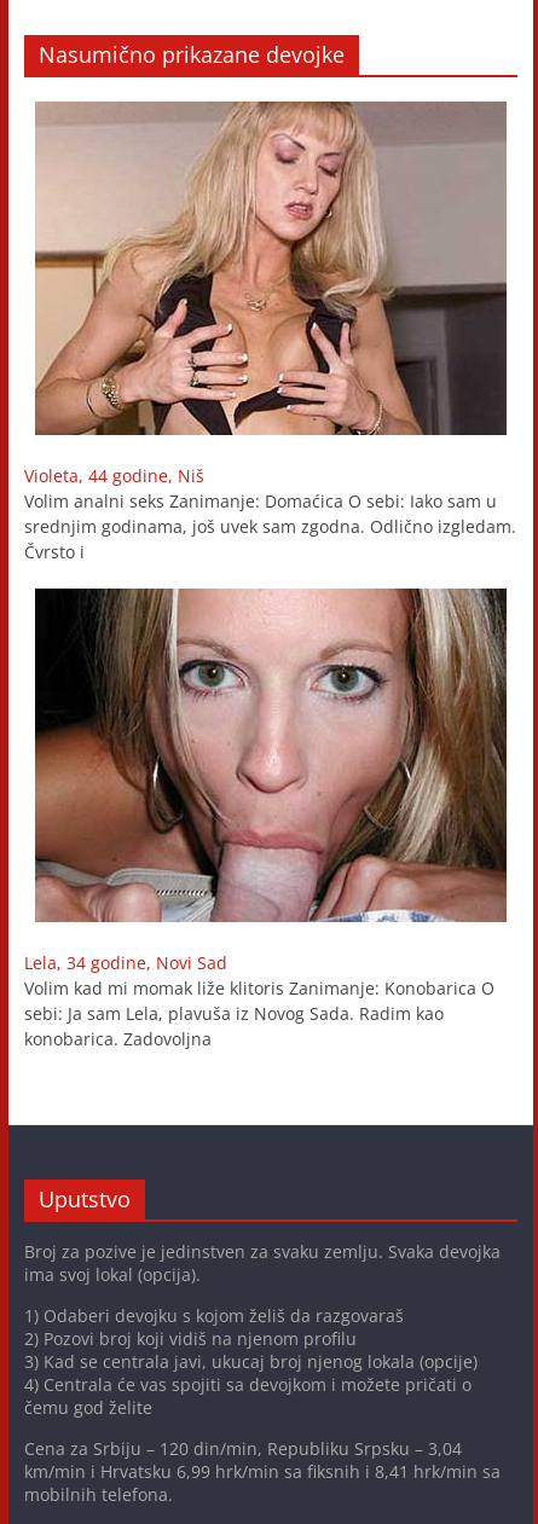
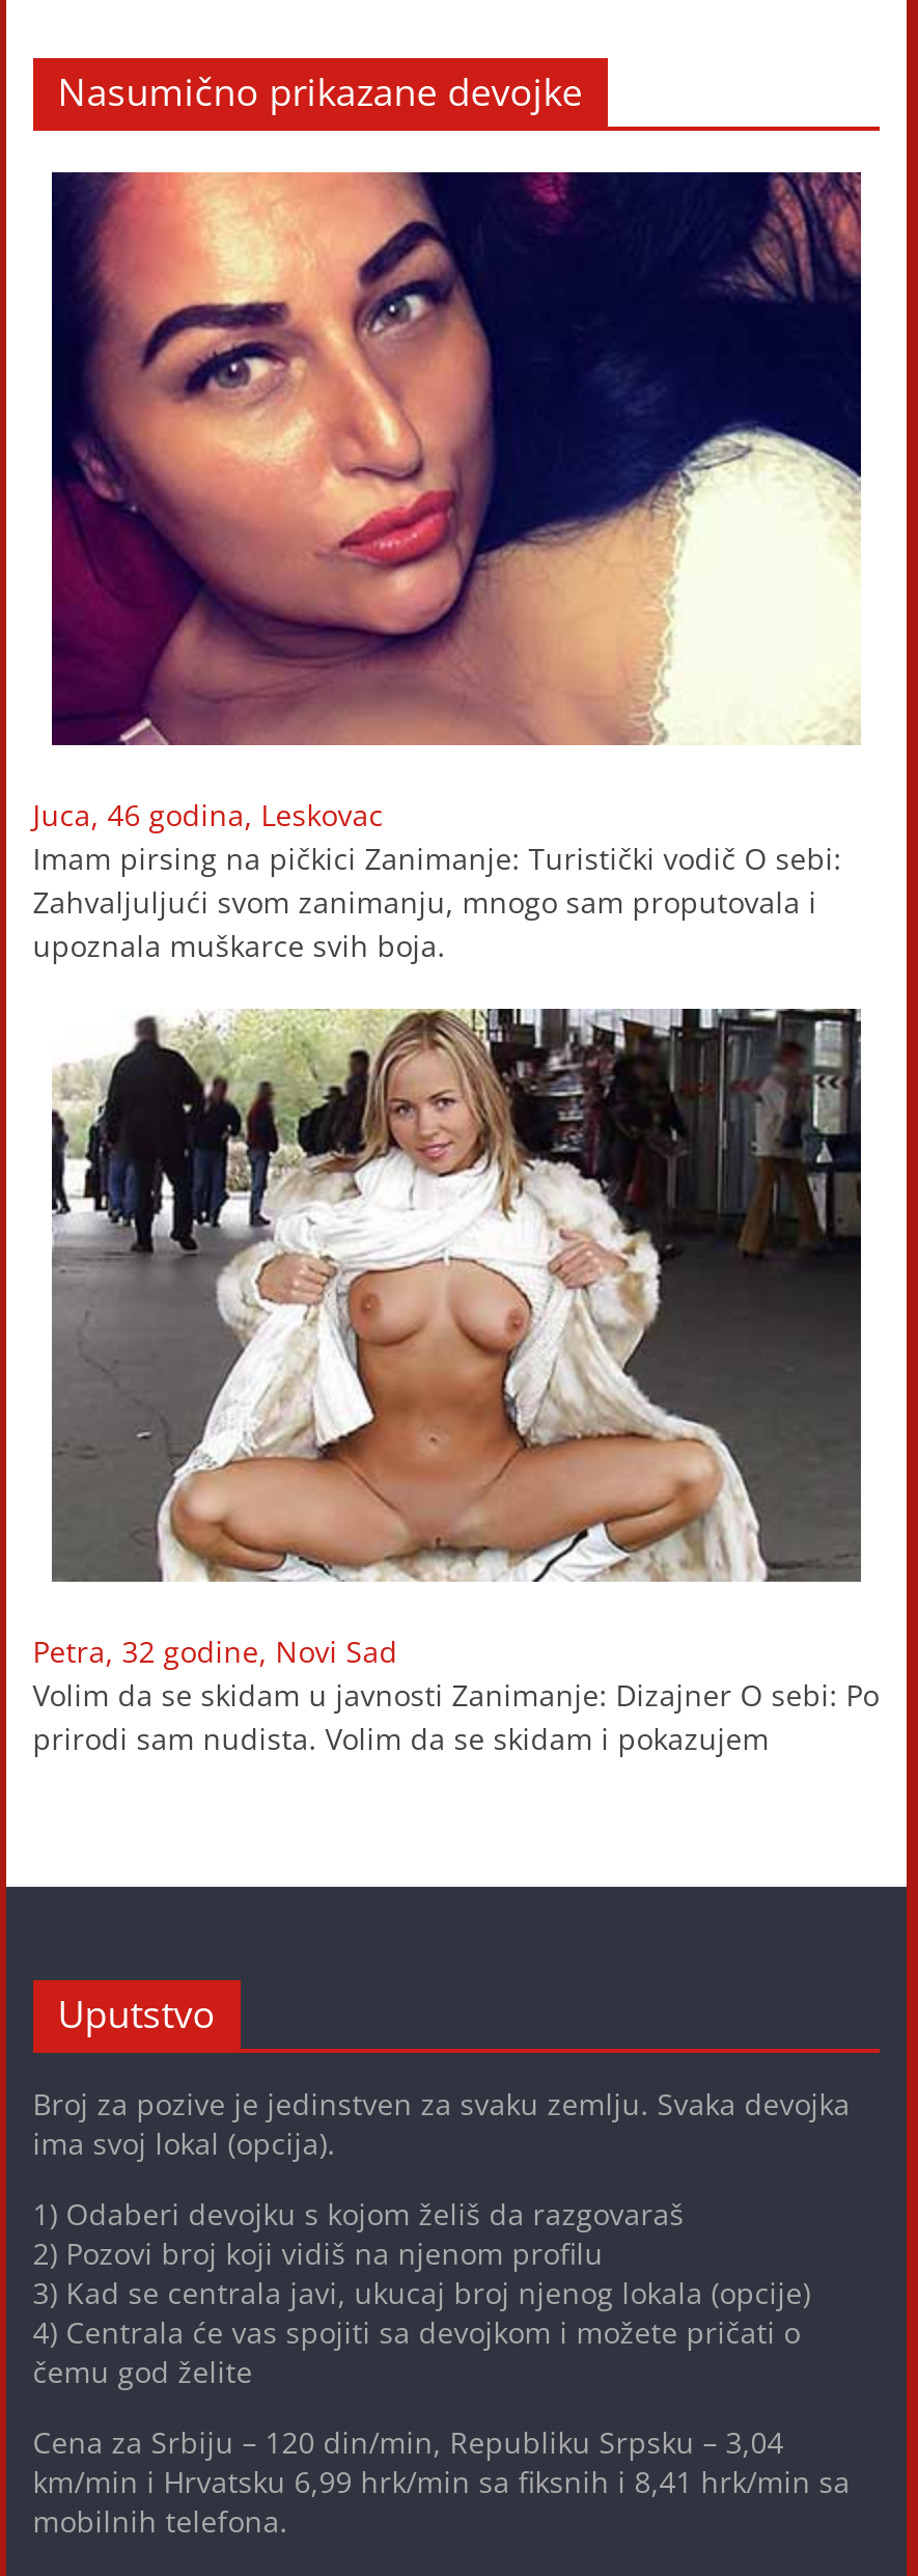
- [image]
- Violeta, 44 godine, Niš
- Volim analni seks Zanimanje: Domaćica O sebi: Iako sam u
- srednjim godinama, još uvek sam zgodna. Odlično izgledam.
- Čvrsto i
+ [image]
+ Juca, 46 godina, Leskovac
+ Imam pirsing na pičkici Zanimanje: Turistički vodič O sebi:
+ Zahvaljuljući svom zanimanju, mnogo sam proputovala i
+ upoznala muškarce svih boja.

- [image]
- Lela, 34 godine, Novi Sad
- Volim kad mi momak liže klitoris Zanimanje: Konobarica O
- sebi: Ja sam Lela, plavuša iz Novog Sada. Radim kao
- konobarica. Zadovoljna
+ [image]
+ Petra, 32 godine, Novi Sad
+ Volim da se skidam u javnosti Zanimanje: Dizajner O sebi: Po
+ prirodi sam nudista. Volim da se skidam i pokazujem
